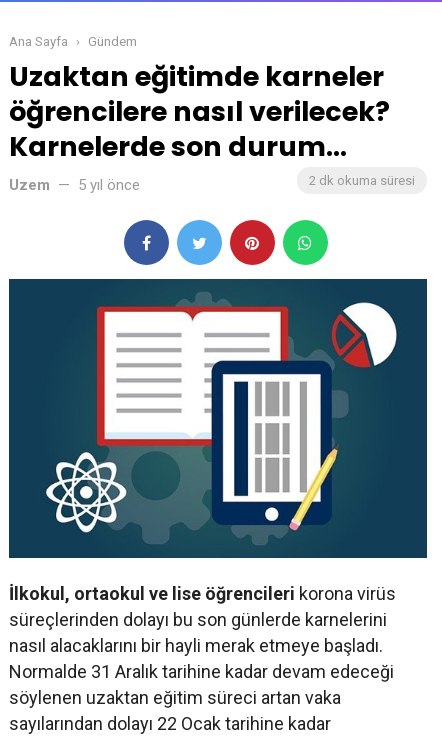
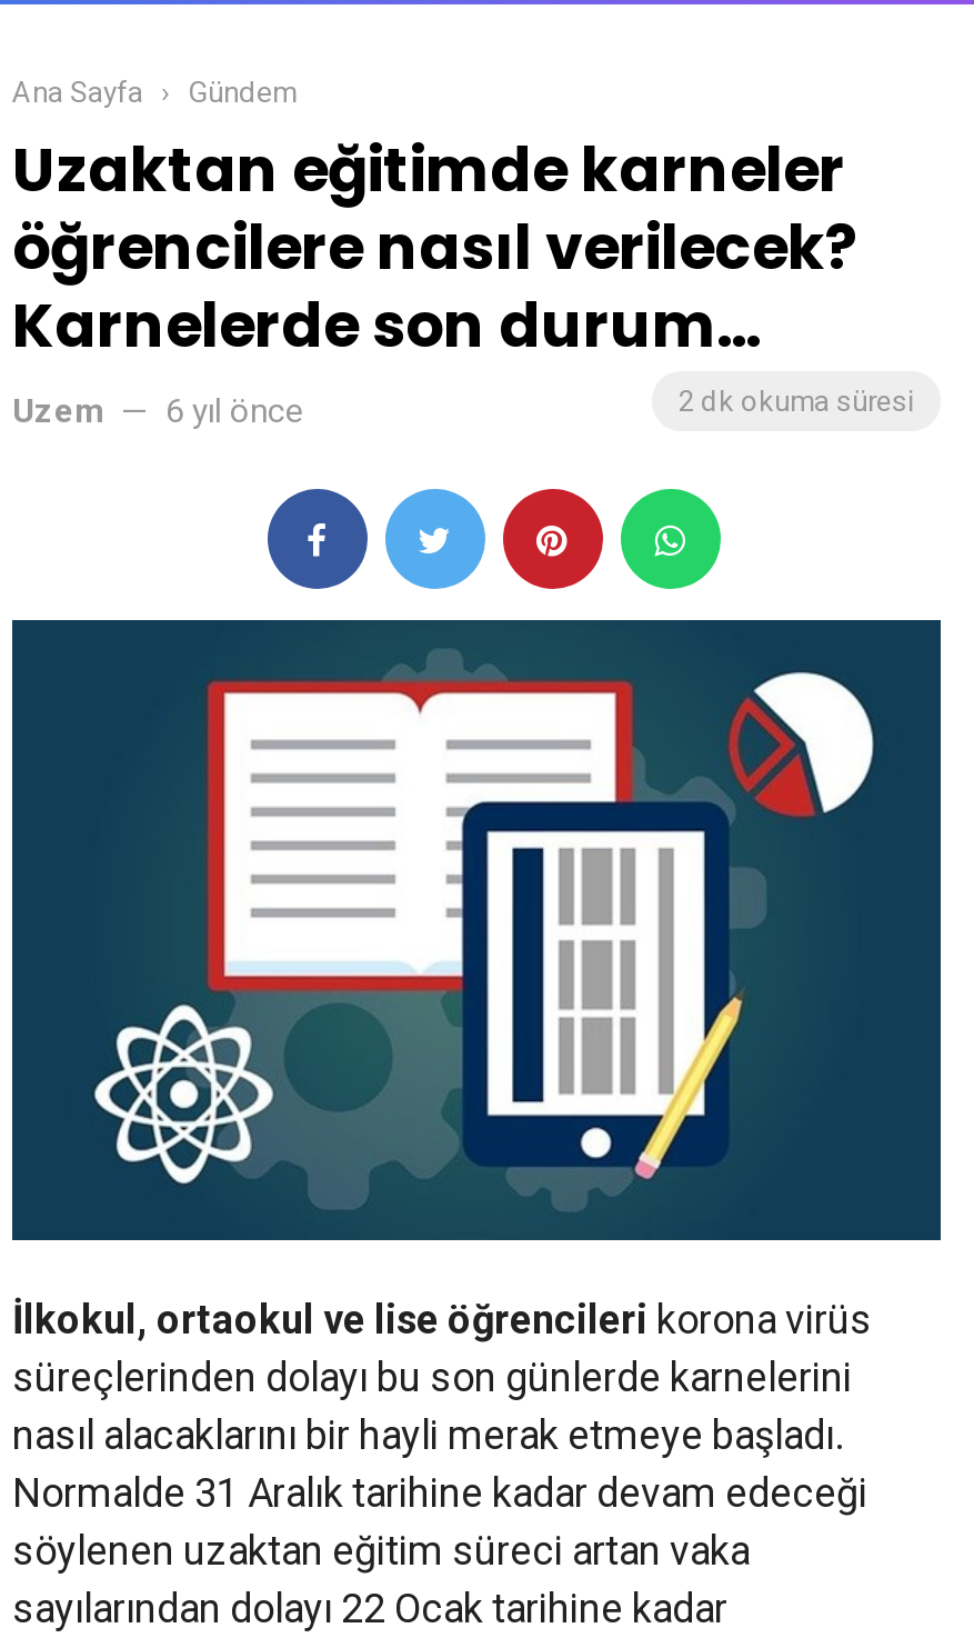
- Uzem — 5 yıl önce
+ Uzem — 6 yıl önce
